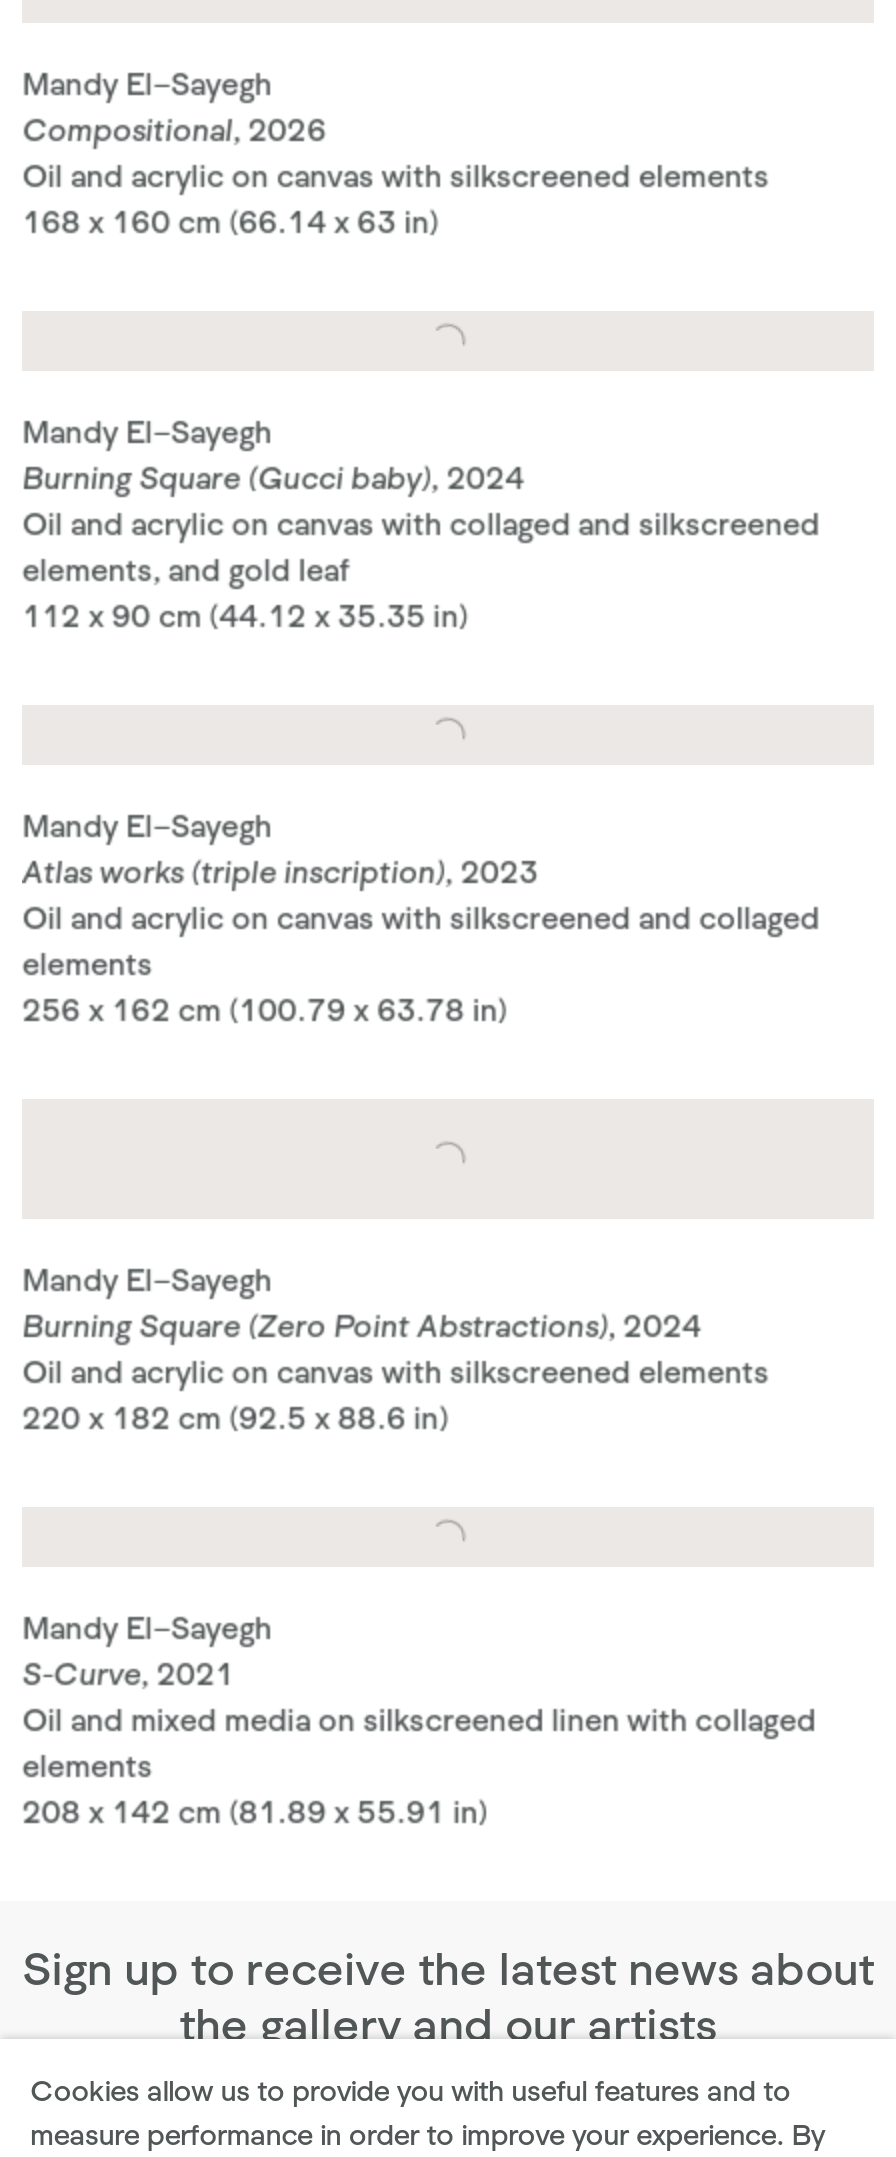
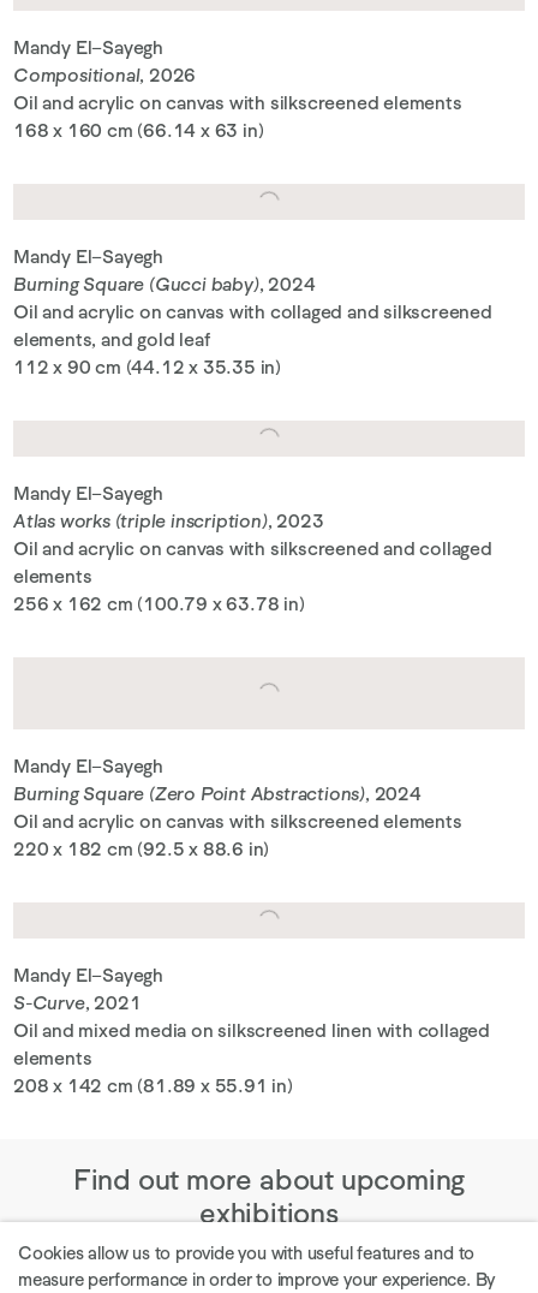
- Sign up to receive the latest news about
- the gallery and our artists
+ Find out more about upcoming
+ exhibitions
